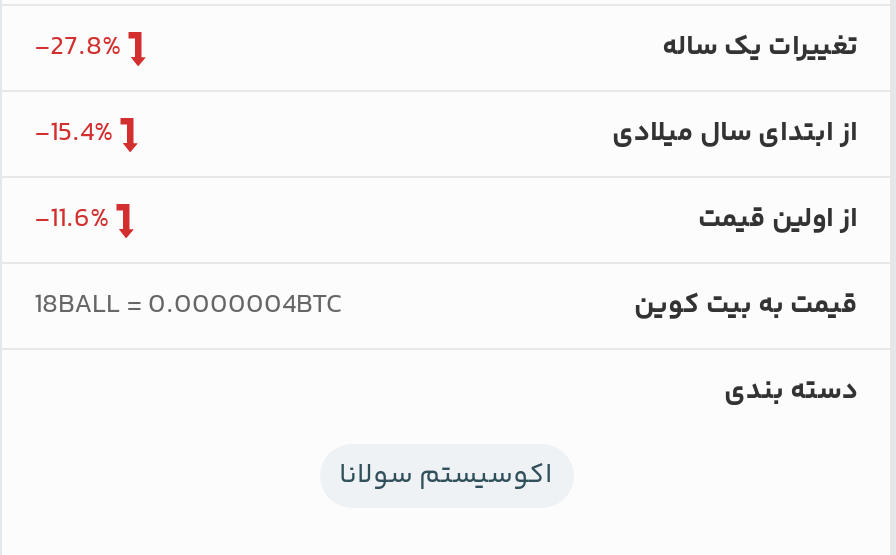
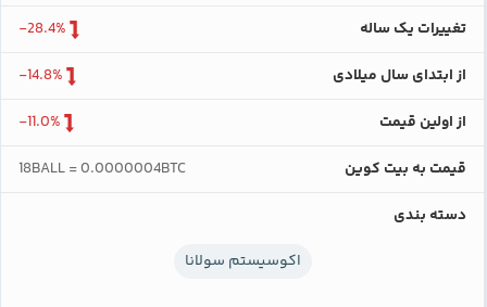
- -27.8%
+ -28.4%

- -15.4%
+ -14.8%

- -11.6%
+ -11.0%
